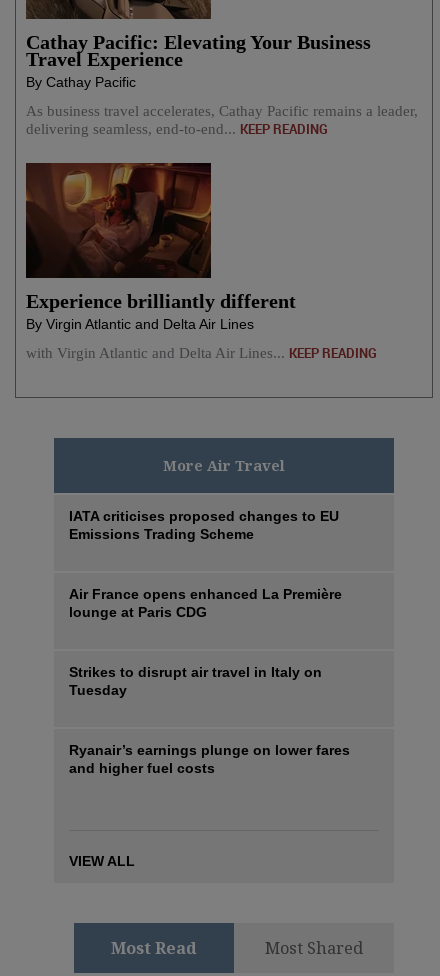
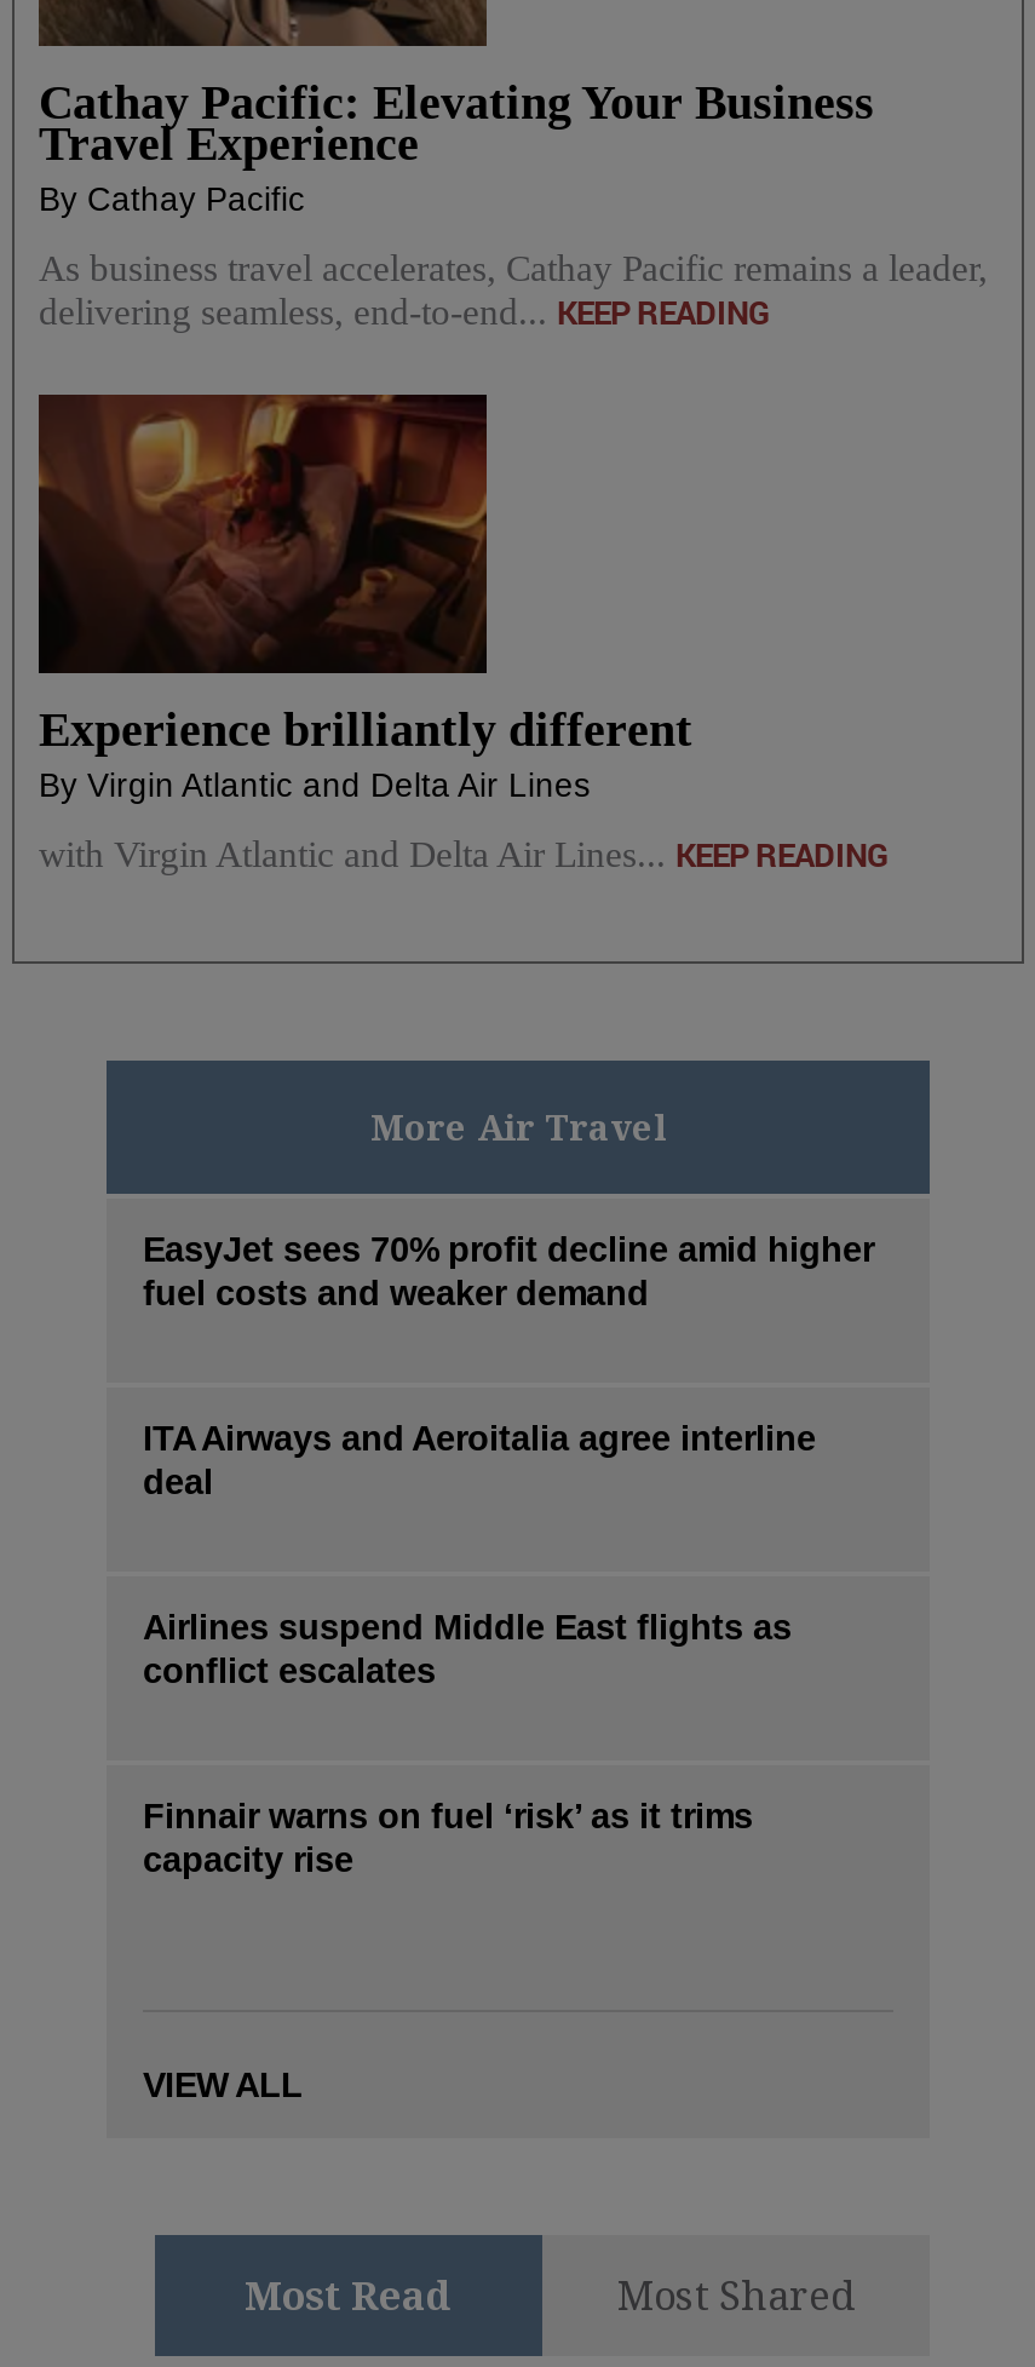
- IATA criticises proposed changes to EU
- Emissions Trading Scheme
+ EasyJet sees 70% profit decline amid higher
+ fuel costs and weaker demand

- Air France opens enhanced La Première
- lounge at Paris CDG
+ ITA Airways and Aeroitalia agree interline
+ deal

- Strikes to disrupt air travel in Italy on
- Tuesday
+ Airlines suspend Middle East flights as
+ conflict escalates

- Ryanair’s earnings plunge on lower fares
- and higher fuel costs
+ Finnair warns on fuel ‘risk’ as it trims
+ capacity rise
